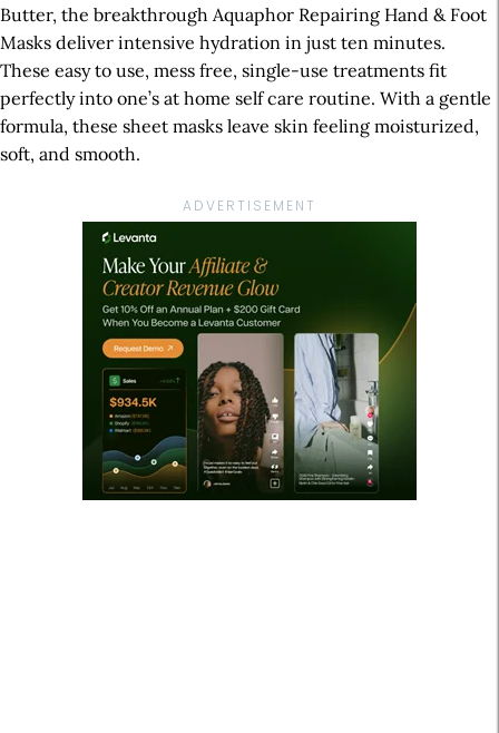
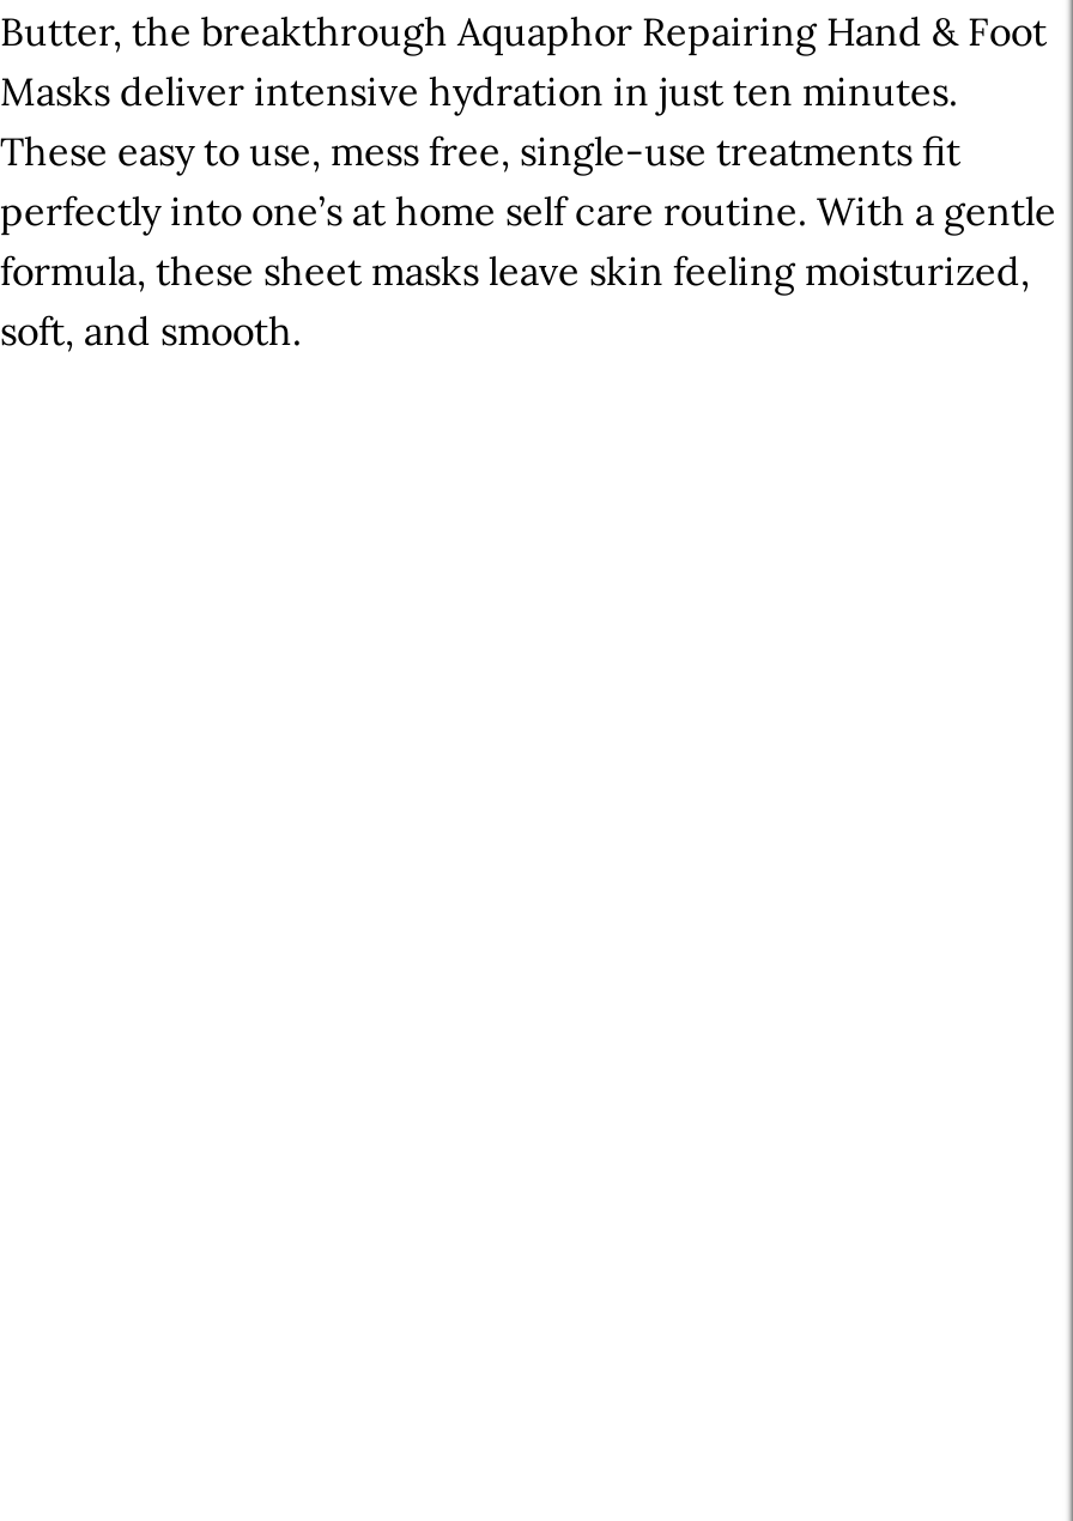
- ADVERTISEMENT

- [image]
